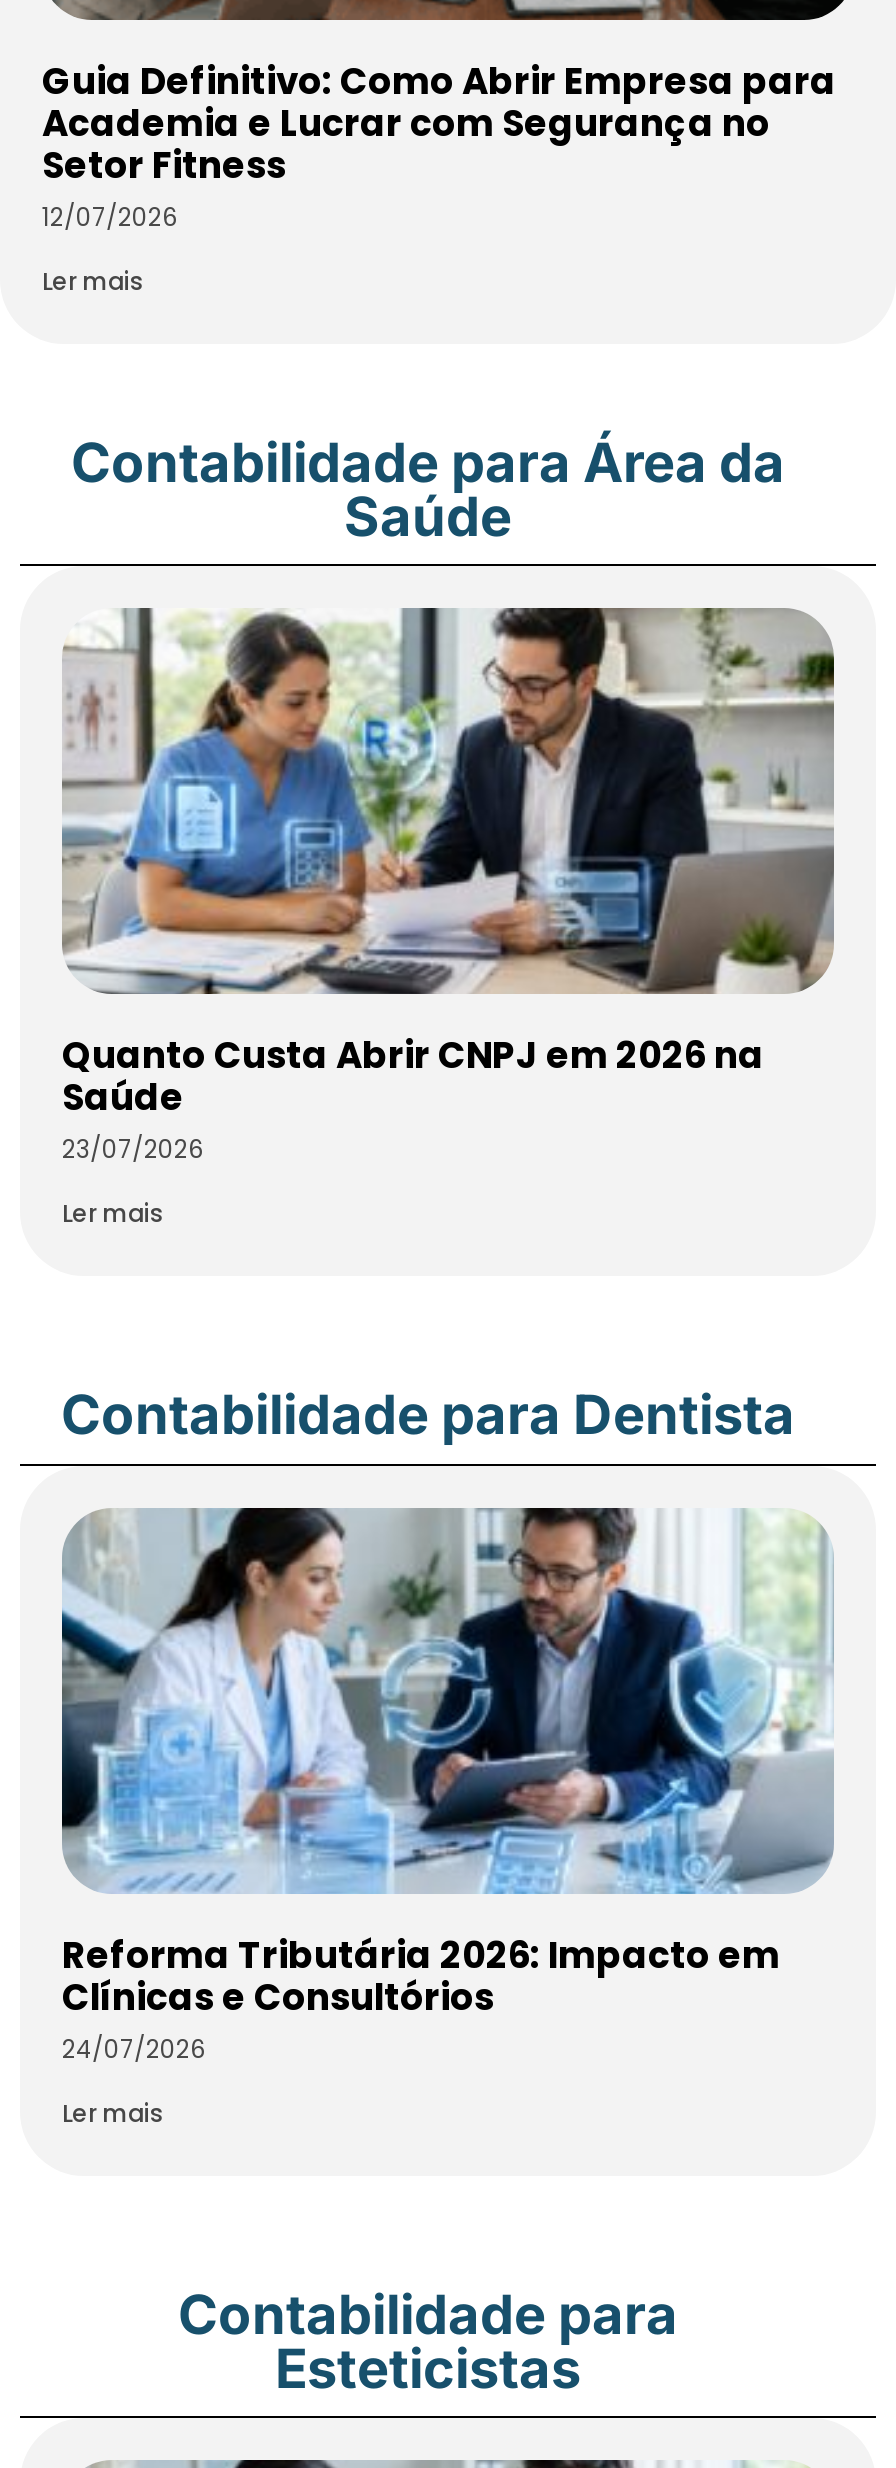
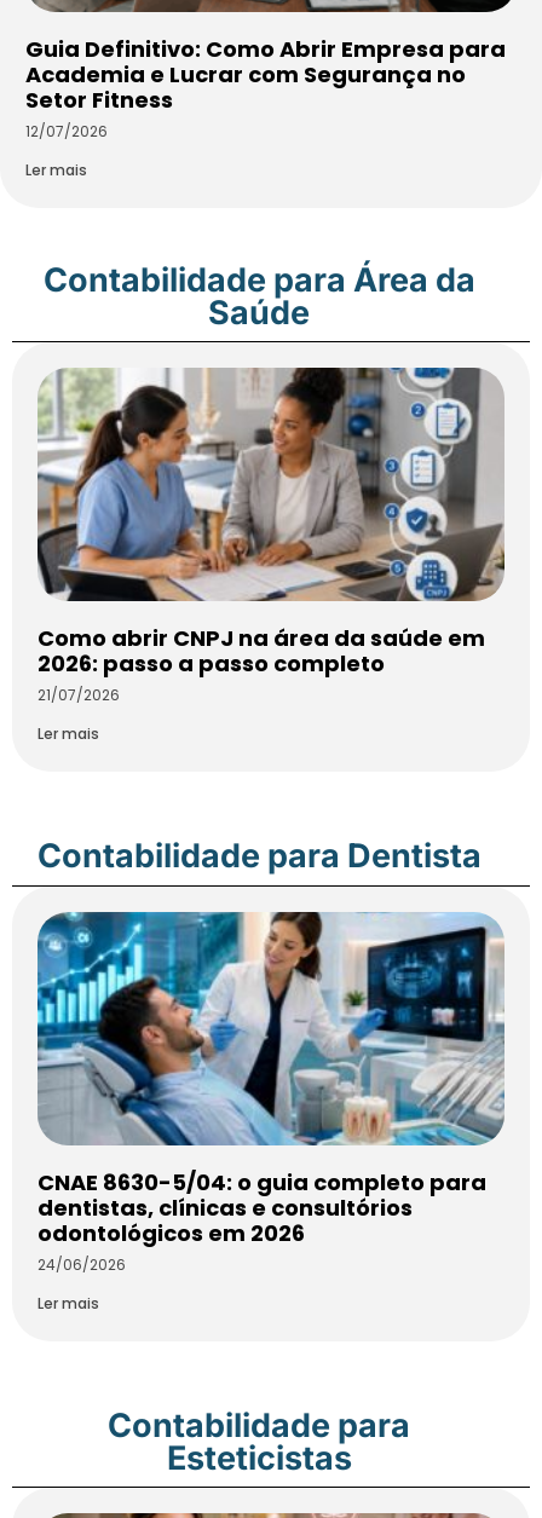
- [image]
- Quanto Custa Abrir CNPJ em 2026 na
- Saúde
- 23/07/2026
+ [image]
+ Como abrir CNPJ na área da saúde em
+ 2026: passo a passo completo
+ 21/07/2026

- [image]
- Reforma Tributária 2026: Impacto em
- Clínicas e Consultórios
- 24/07/2026
+ [image]
+ CNAE 8630-5/04: o guia completo para
+ dentistas, clínicas e consultórios
+ odontológicos em 2026
+ 24/06/2026
